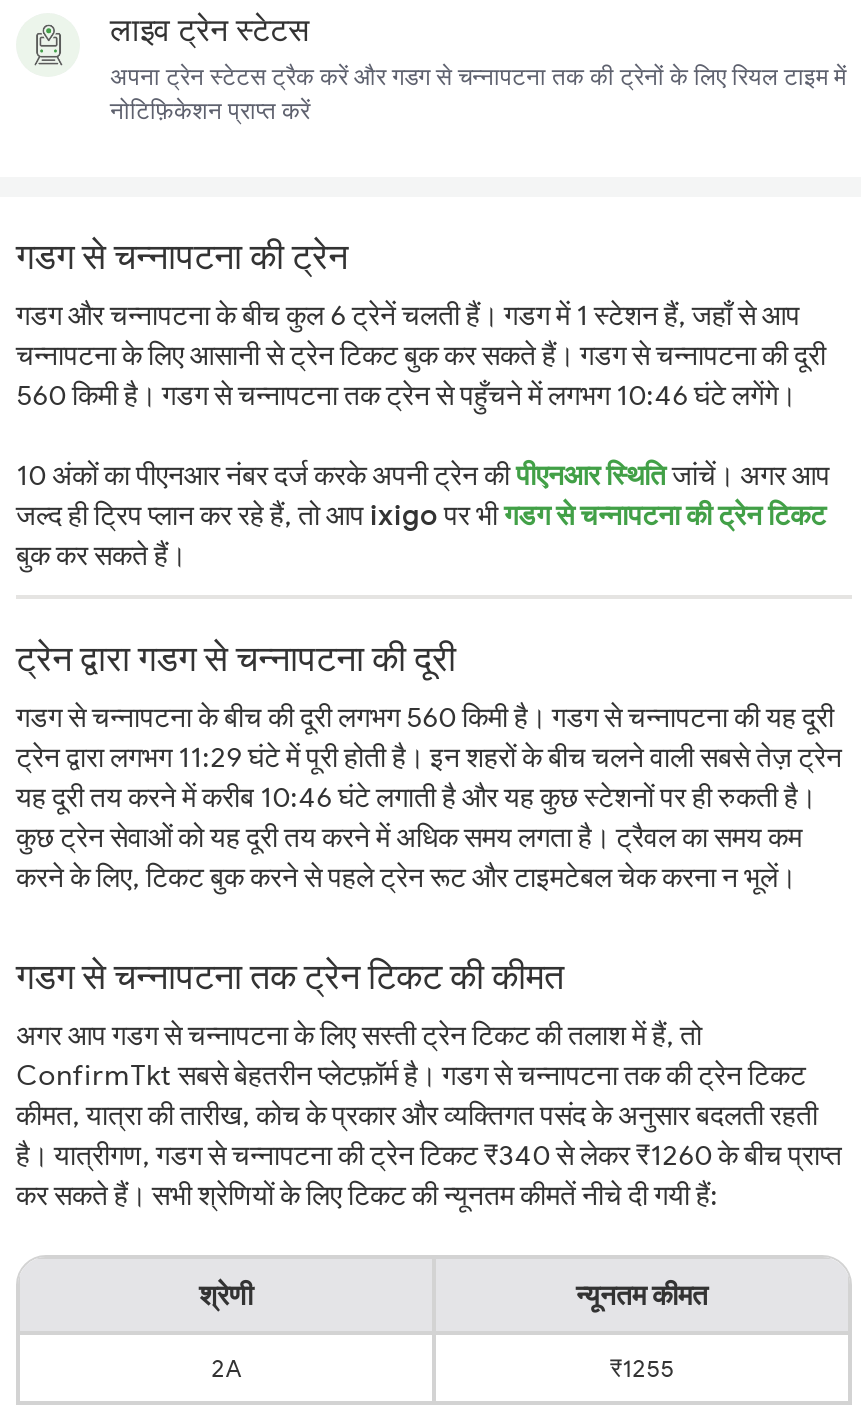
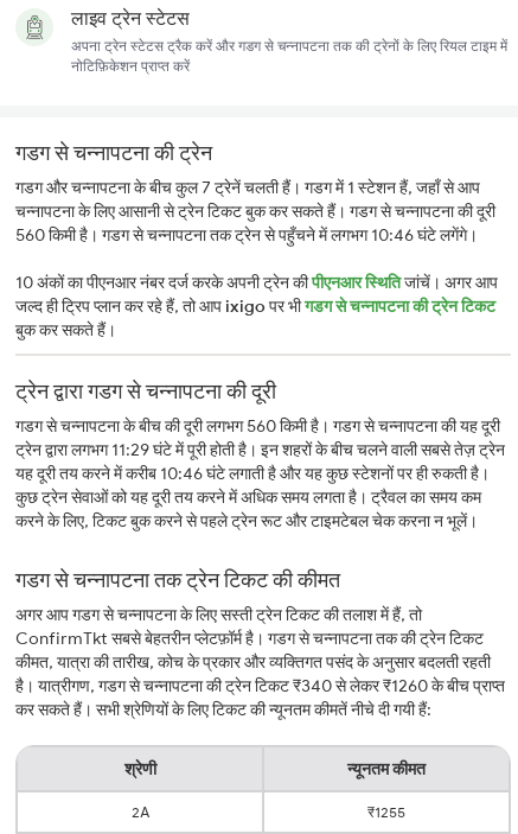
- गडग और चन्नापटना के बीच कुल 6 ट्रेनें चलती हैं। गडग में 1 स्टेशन हैं, जहाँ से आप
+ गडग और चन्नापटना के बीच कुल 7 ट्रेनें चलती हैं। गडग में 1 स्टेशन हैं, जहाँ से आप
